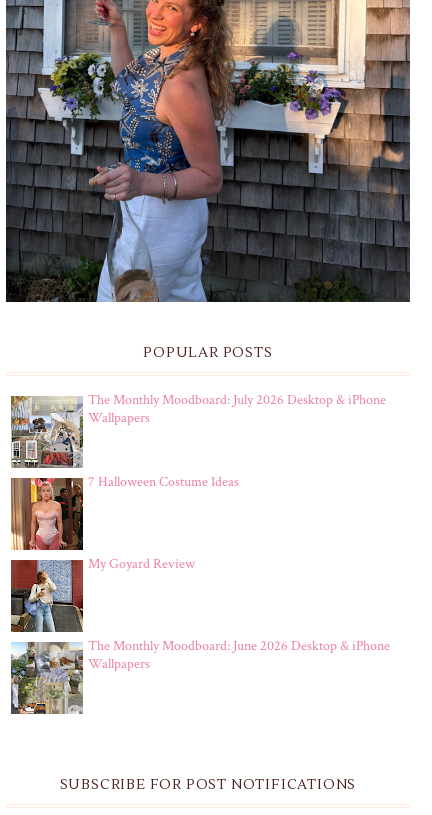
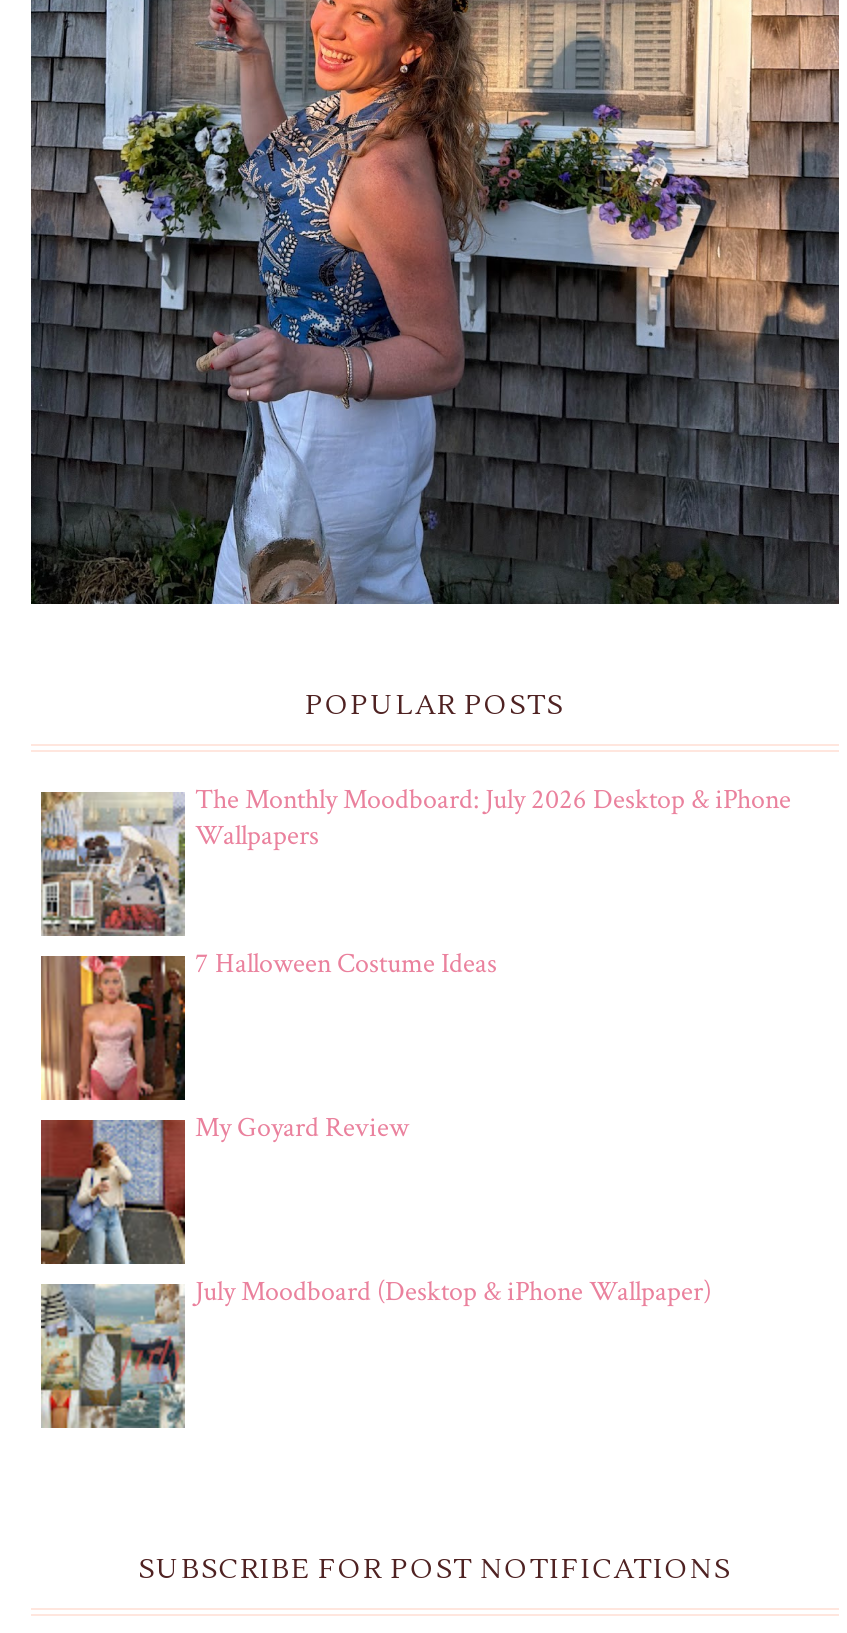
- [image]
- The Monthly Moodboard: June 2026 Desktop & iPhone
- Wallpapers
+ [image]
+ July Moodboard (Desktop & iPhone Wallpaper)
